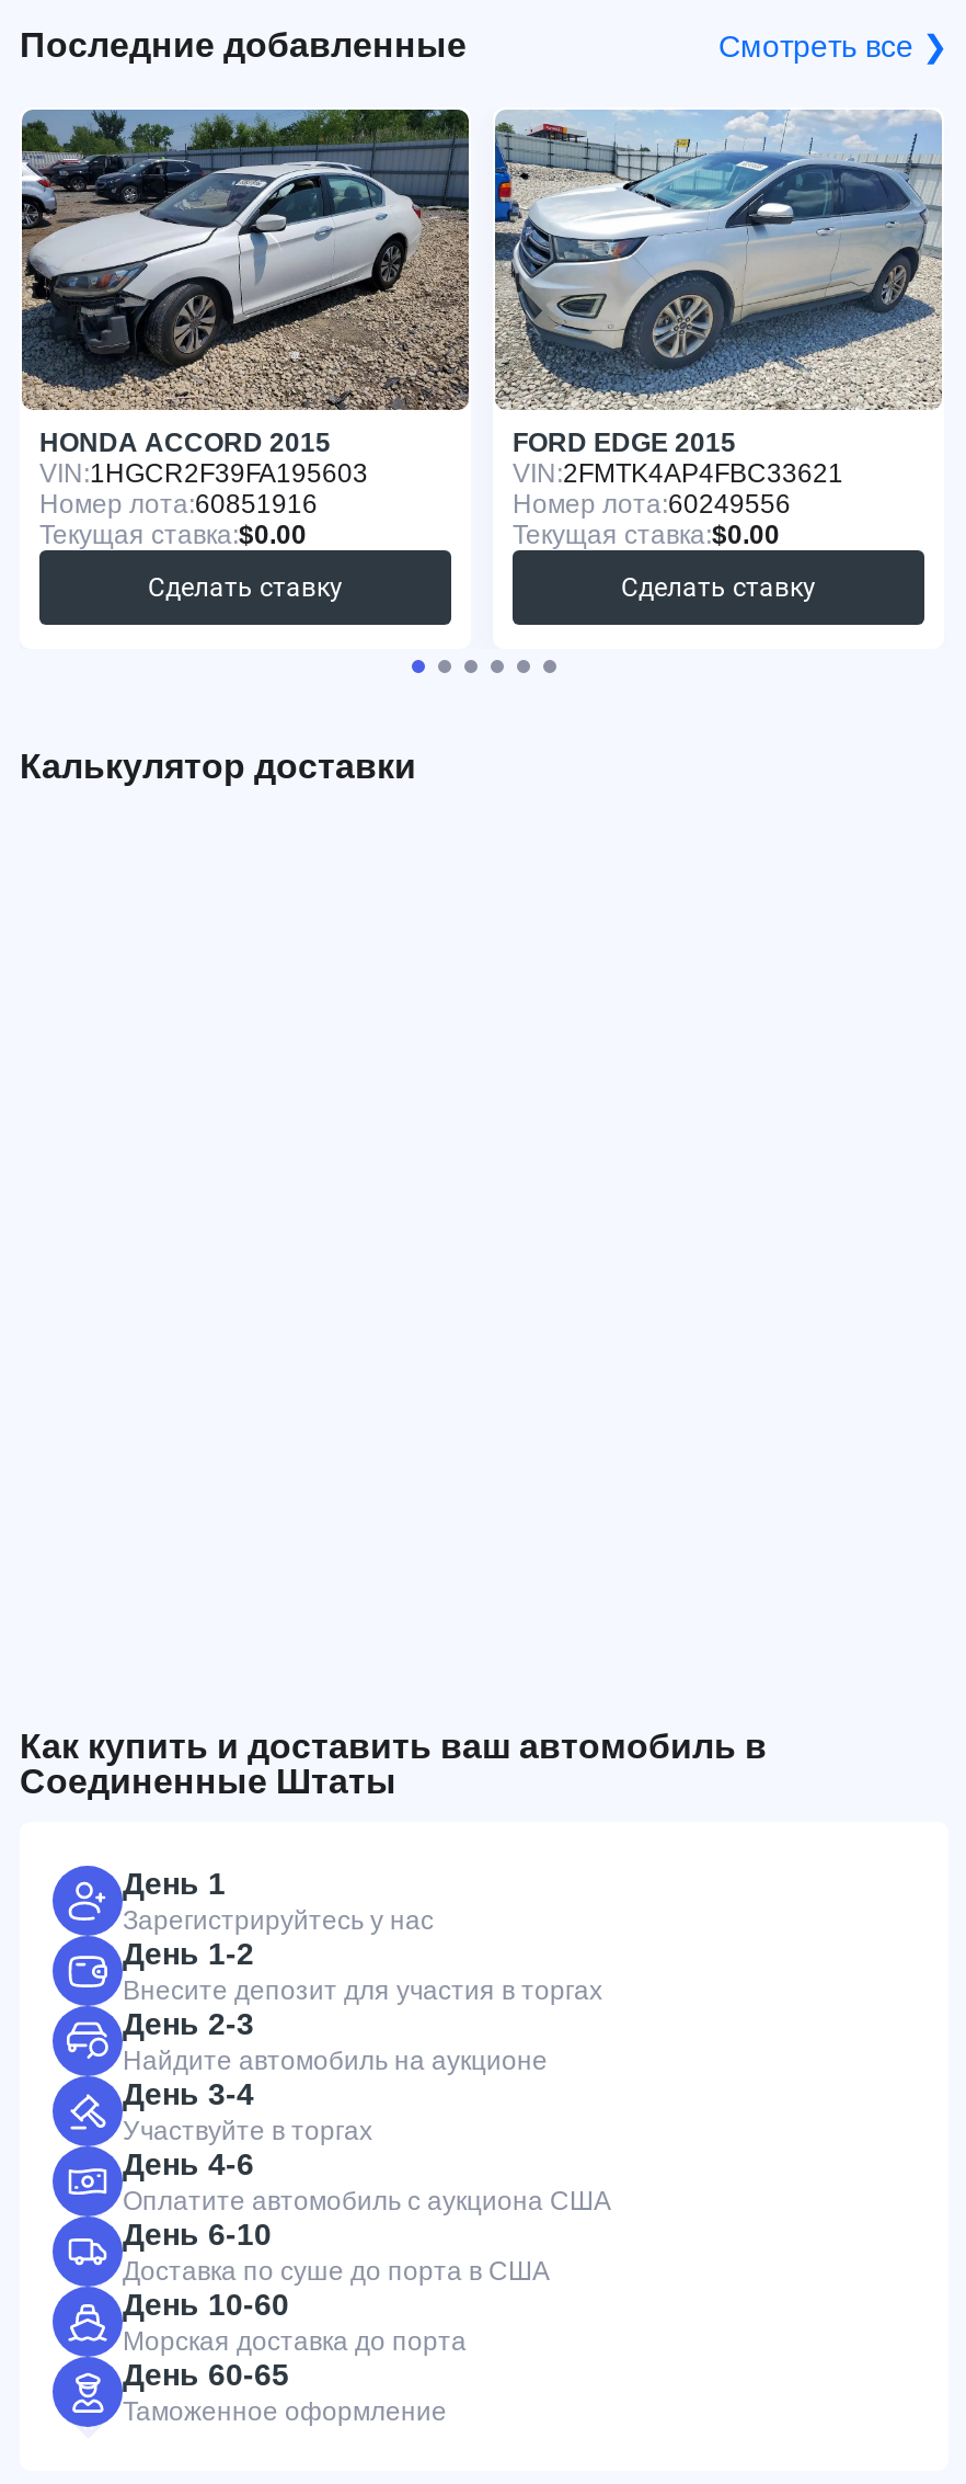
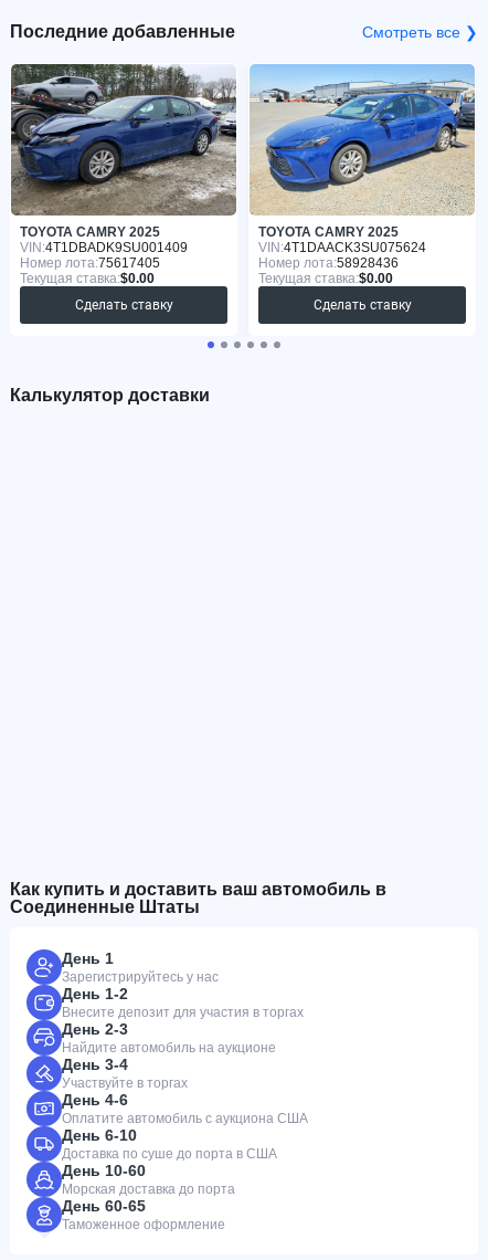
- [image]
- HONDA ACCORD 2015
- VIN: 1HGCR2F39FA195603
- Номер лота:60851916
+ [image]
+ TOYOTA CAMRY 2025
+ VIN: 4T1DBADK9SU001409
+ Номер лота:75617405

- [image]
- FORD EDGE 2015
- VIN: 2FMTK4AP4FBC33621
- Номер лота:60249556
+ [image]
+ TOYOTA CAMRY 2025
+ VIN: 4T1DAACK3SU075624
+ Номер лота:58928436
